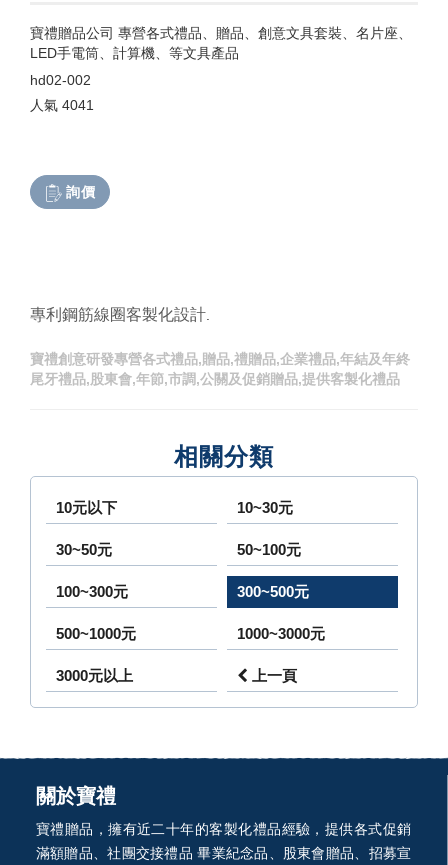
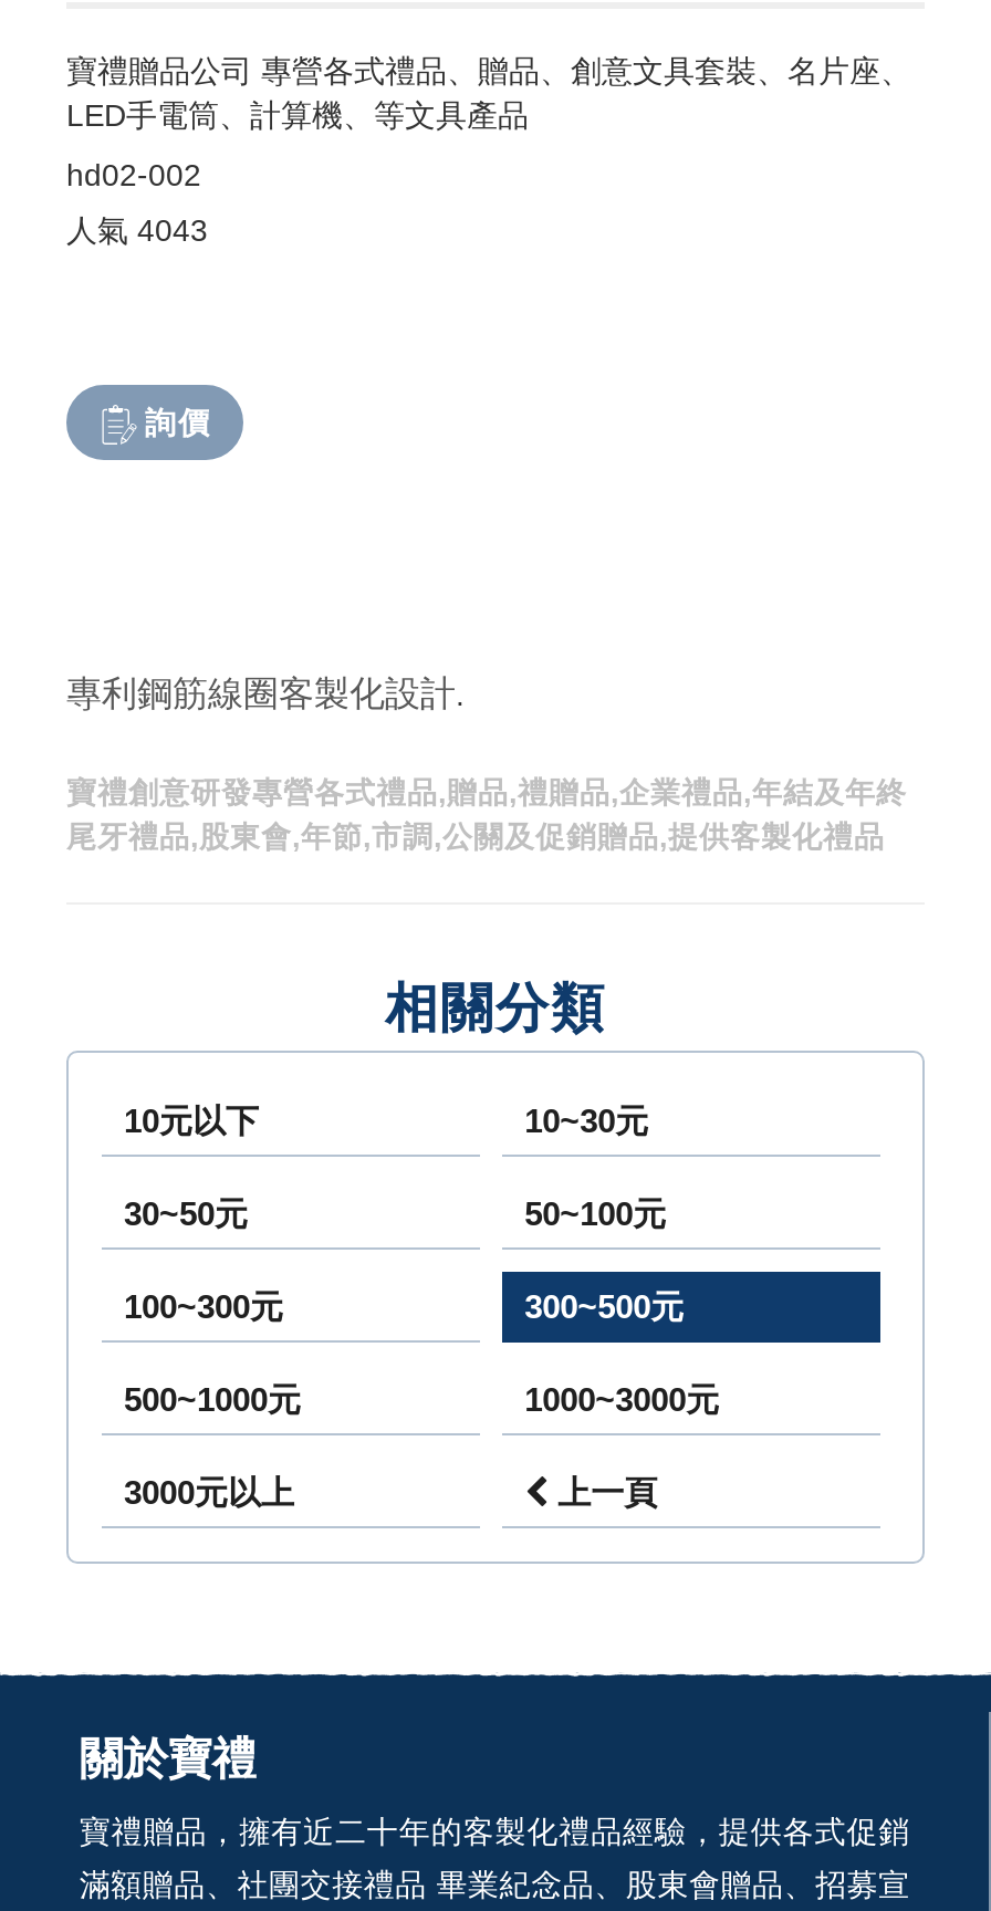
- 人氣4041
+ 人氣4043
